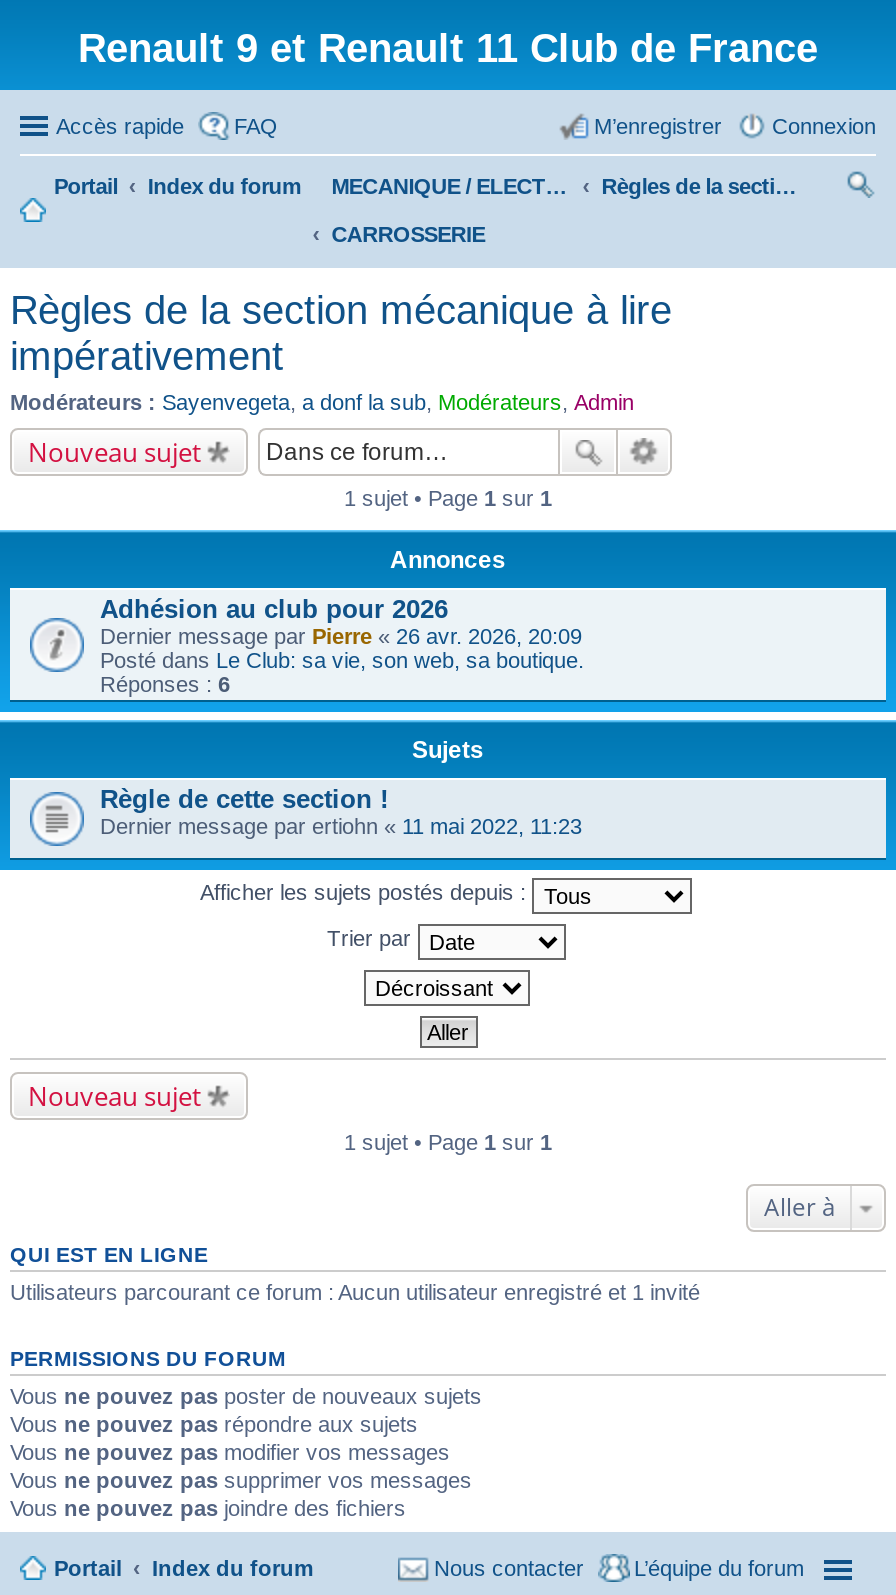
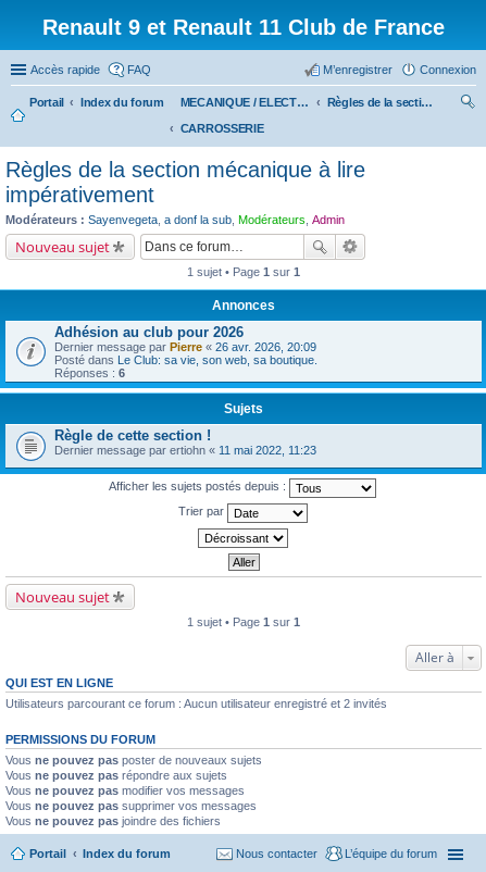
- Utilisateurs parcourant ce forum : Aucun utilisateur enregistré et 1 invité
+ Utilisateurs parcourant ce forum : Aucun utilisateur enregistré et 2 invités
